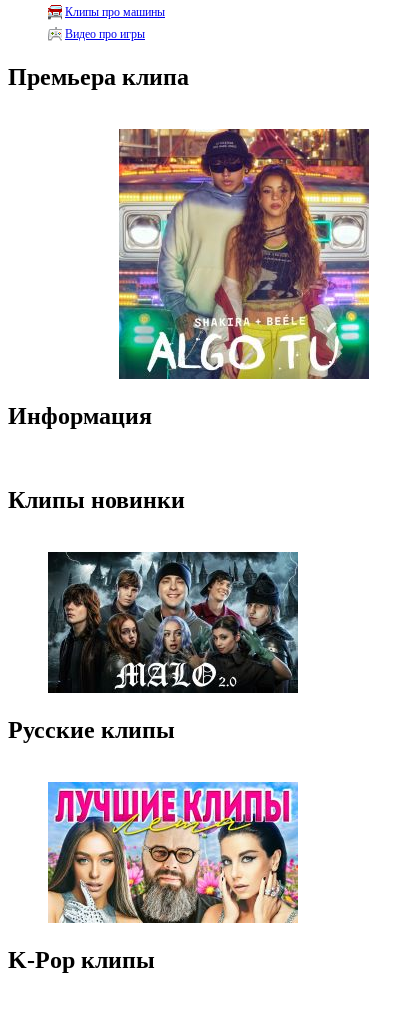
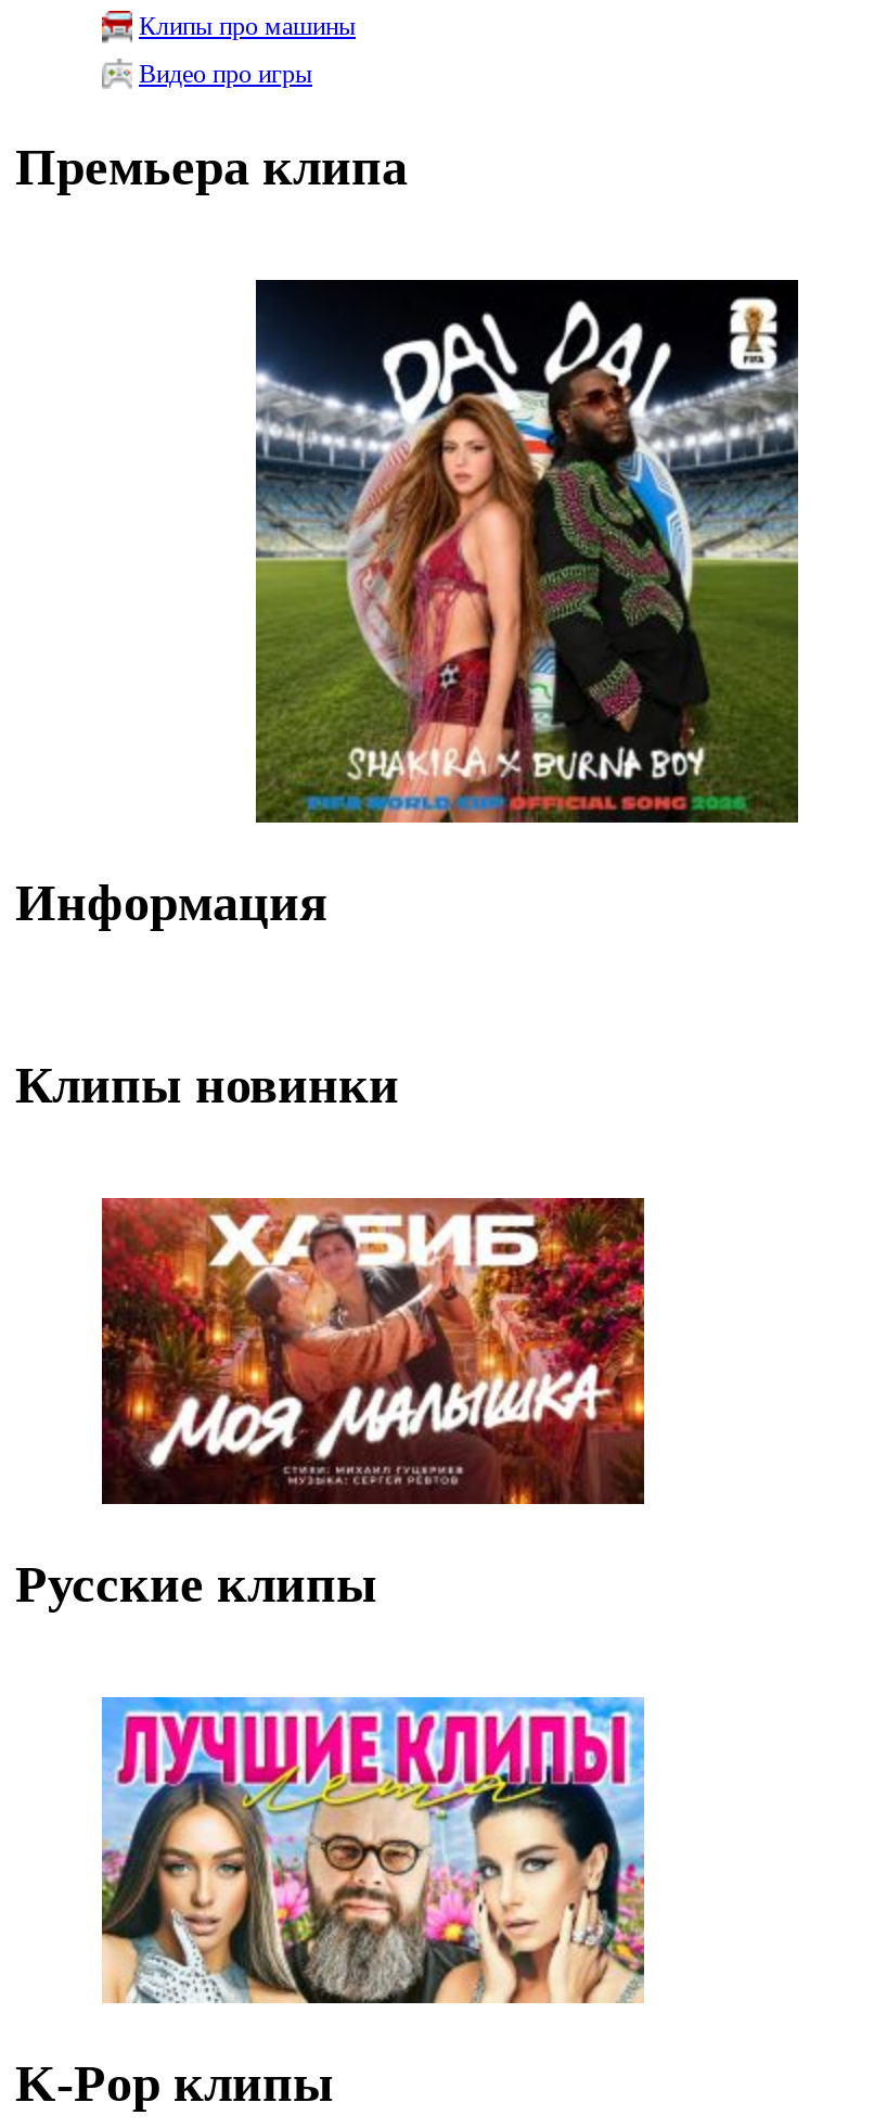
- [image]
+ [image]

- [image]
+ [image]
